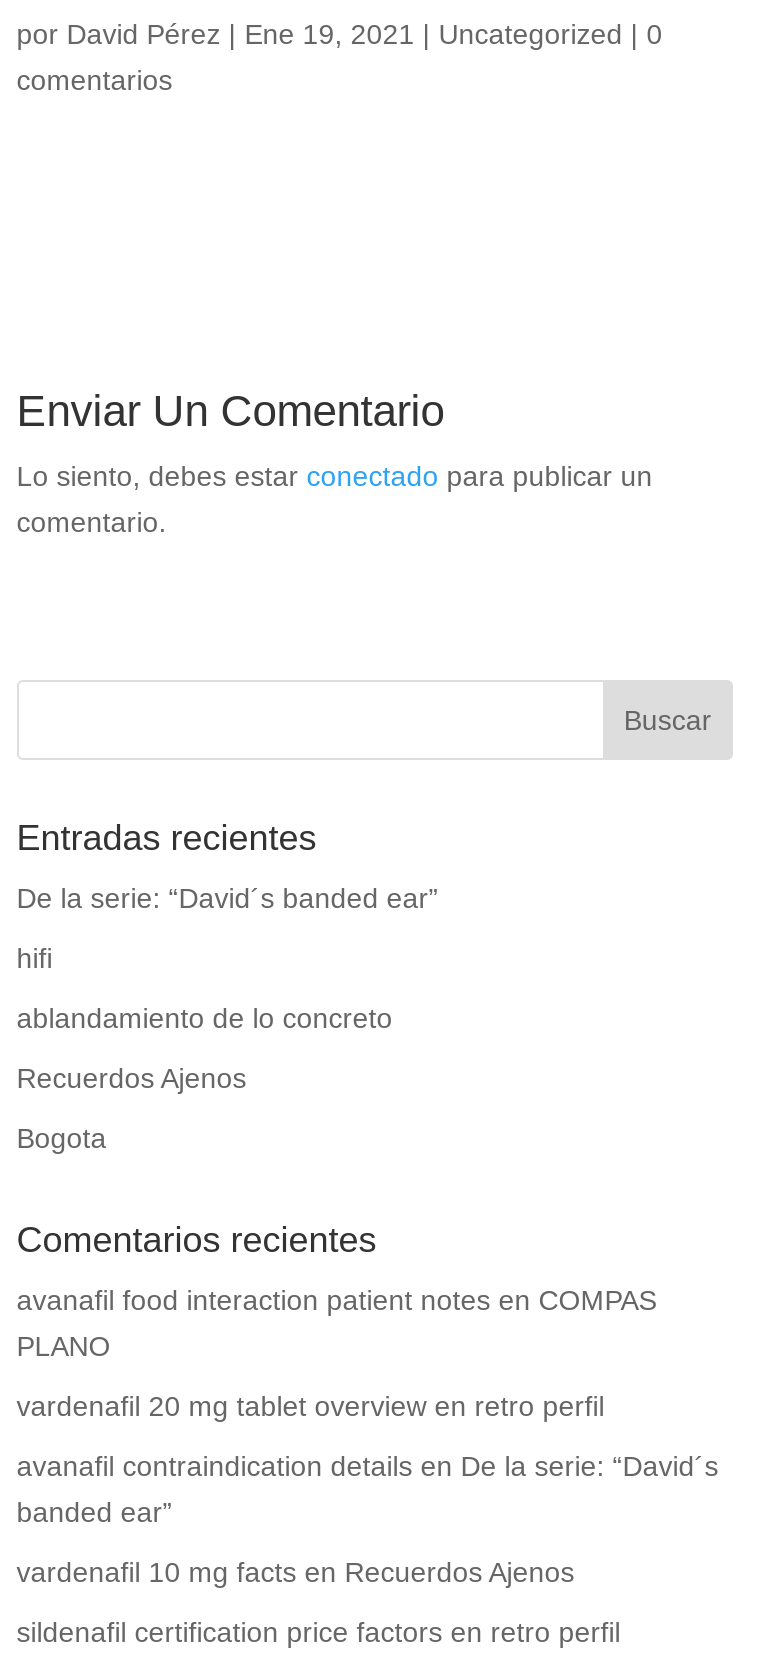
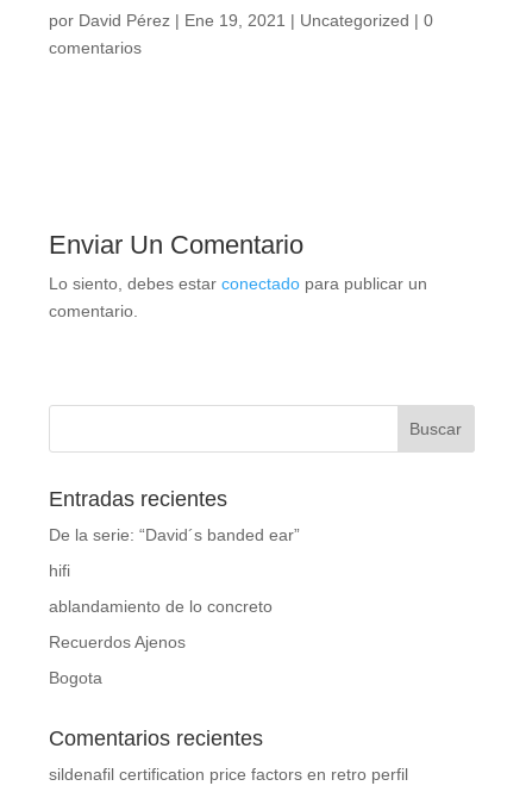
- avanafil food interaction patient notes en COMPAS
- PLANO
- vardenafil 20 mg tablet overview en retro perfil
- avanafil contraindication details en De la serie: “David´s
- banded ear”
- vardenafil 10 mg facts en Recuerdos Ajenos
